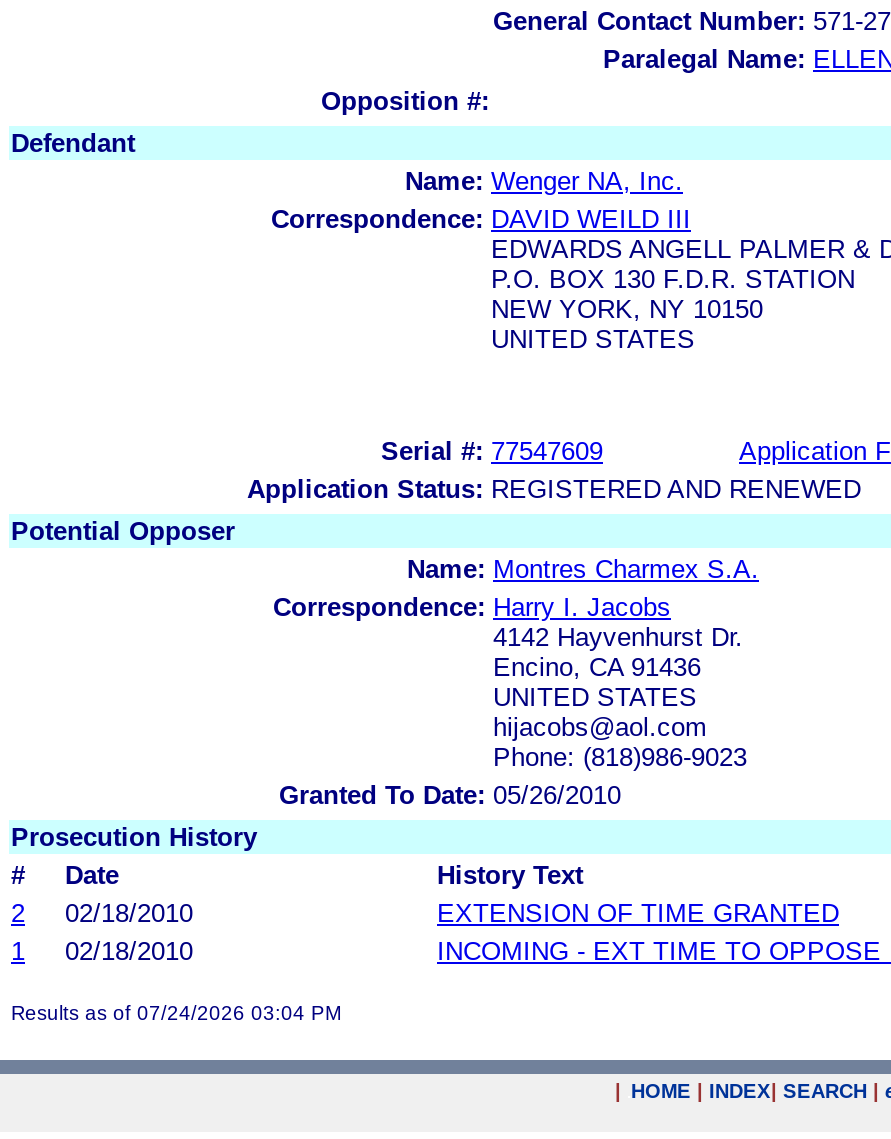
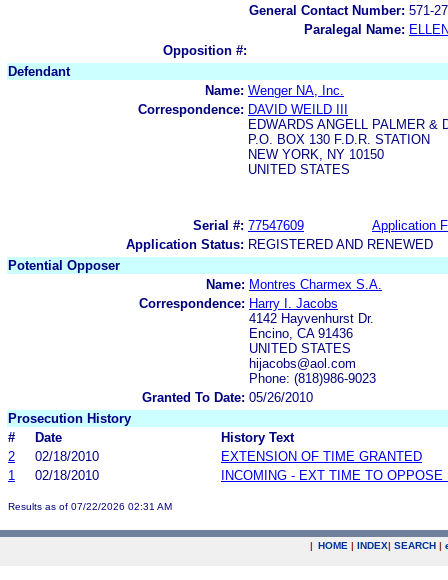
- Results as of 07/24/2026 03:04 PM
+ Results as of 07/22/2026 02:31 AM
